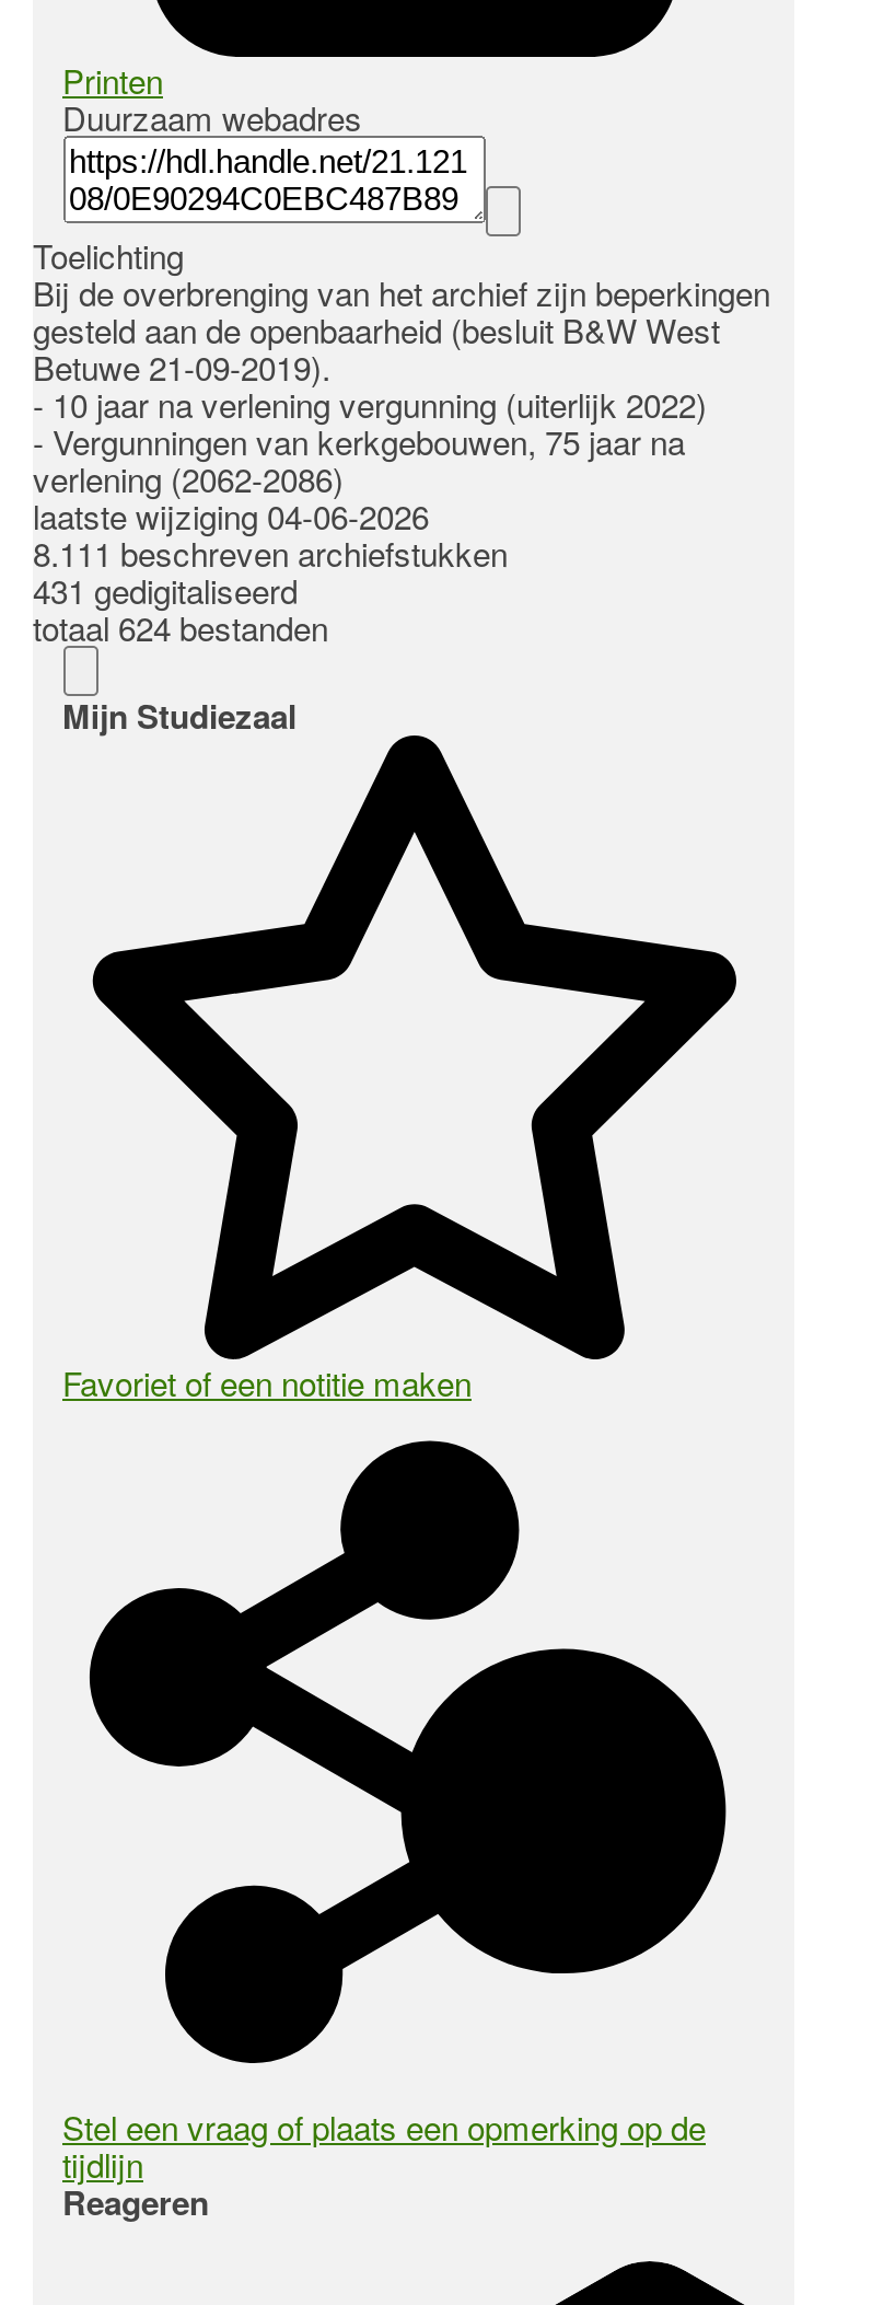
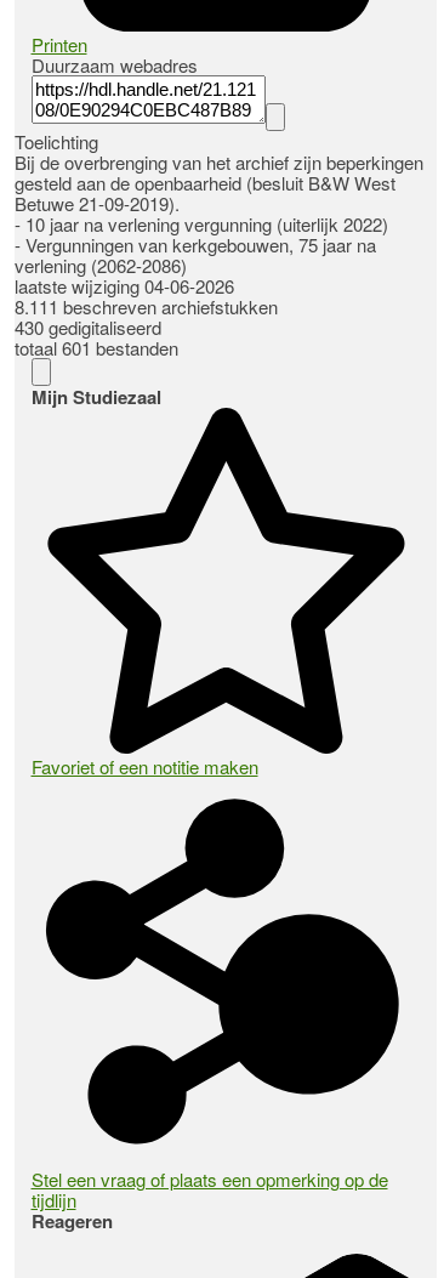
- 431 gedigitaliseerd
+ 430 gedigitaliseerd

- totaal 624 bestanden
+ totaal 601 bestanden
